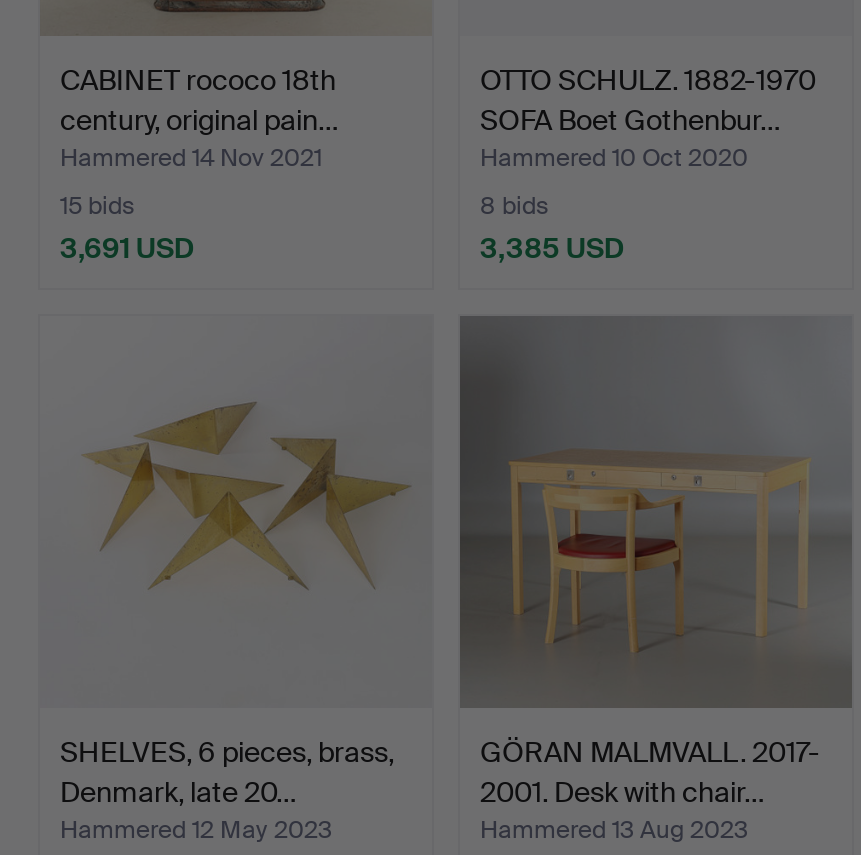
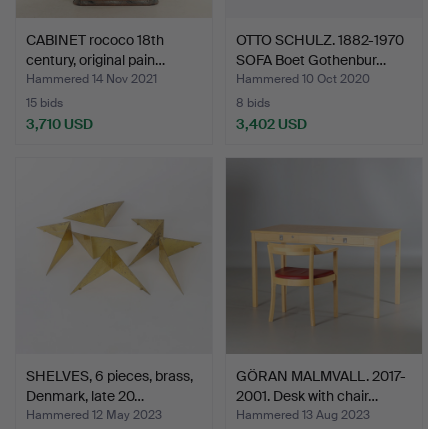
- 3,691 USD
+ 3,710 USD

- 3,385 USD
+ 3,402 USD
